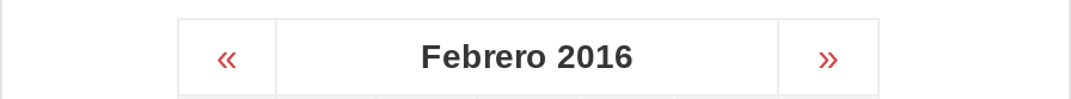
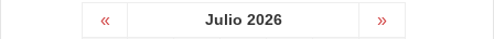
- Febrero 2016
+ Julio 2026
